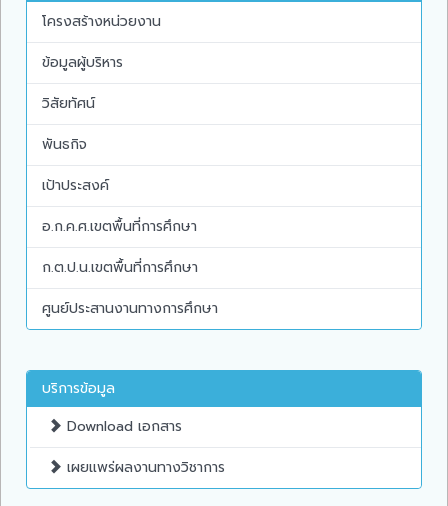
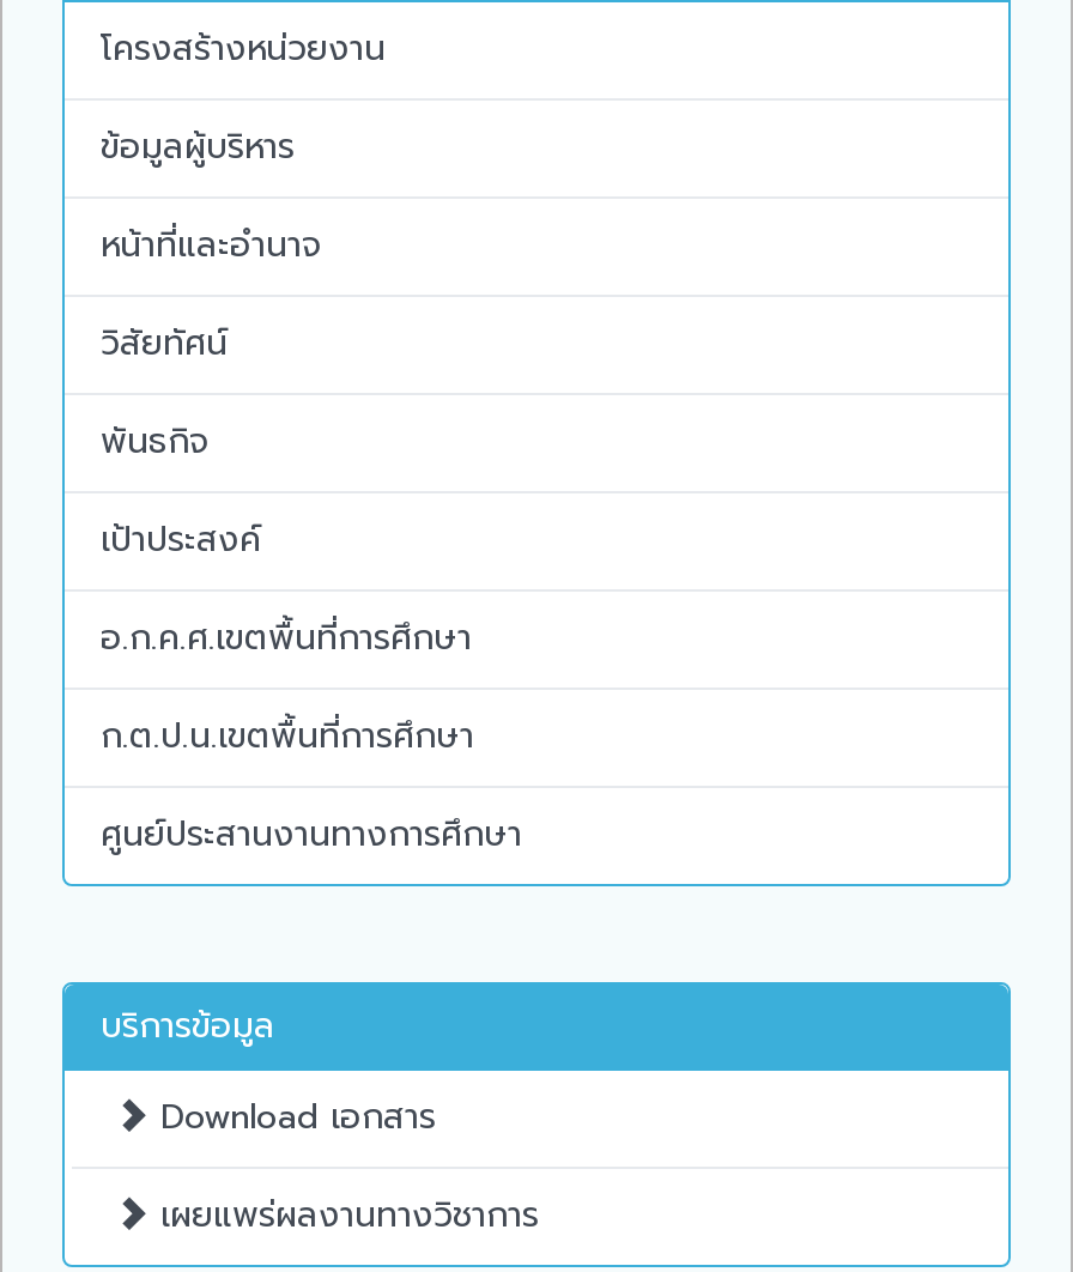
+ หน้าที่และอำนาจ
